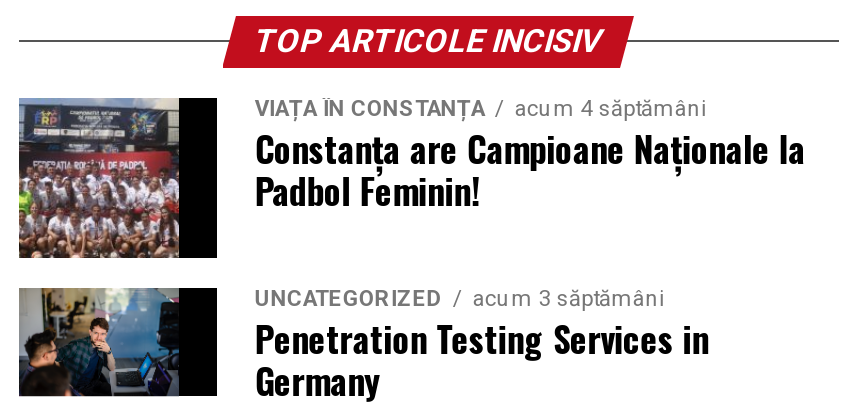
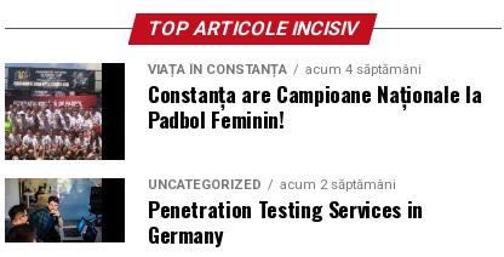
- acum 3 săptămâni
+ acum 2 săptămâni
